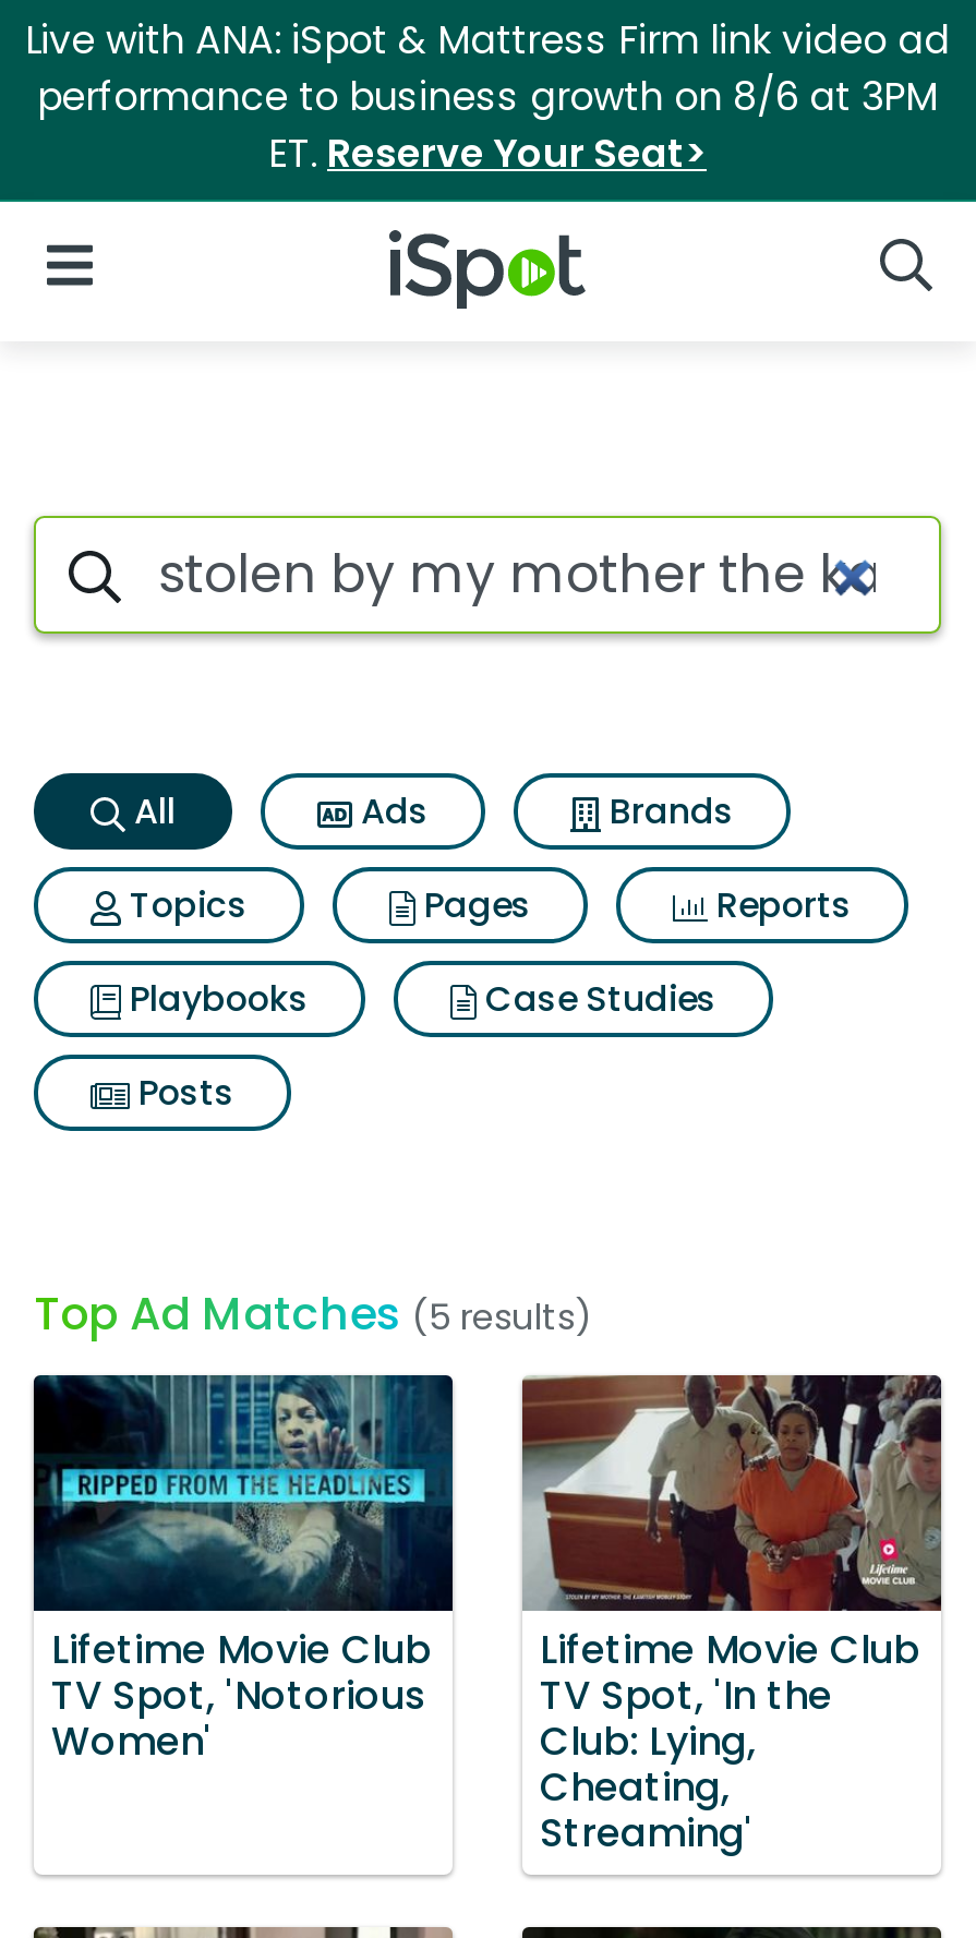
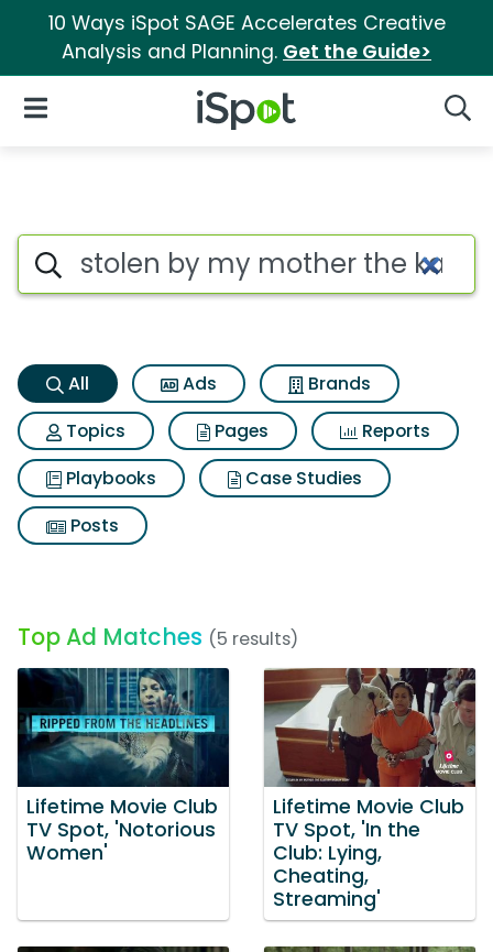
- Live with ANA: iSpot & Mattress Firm link video ad
- performance to business growth on 8/6 at 3PM
- ET. Reserve Your Seat>
+ 10 Ways iSpot SAGE Accelerates Creative
+ Analysis and Planning. Get the Guide>
